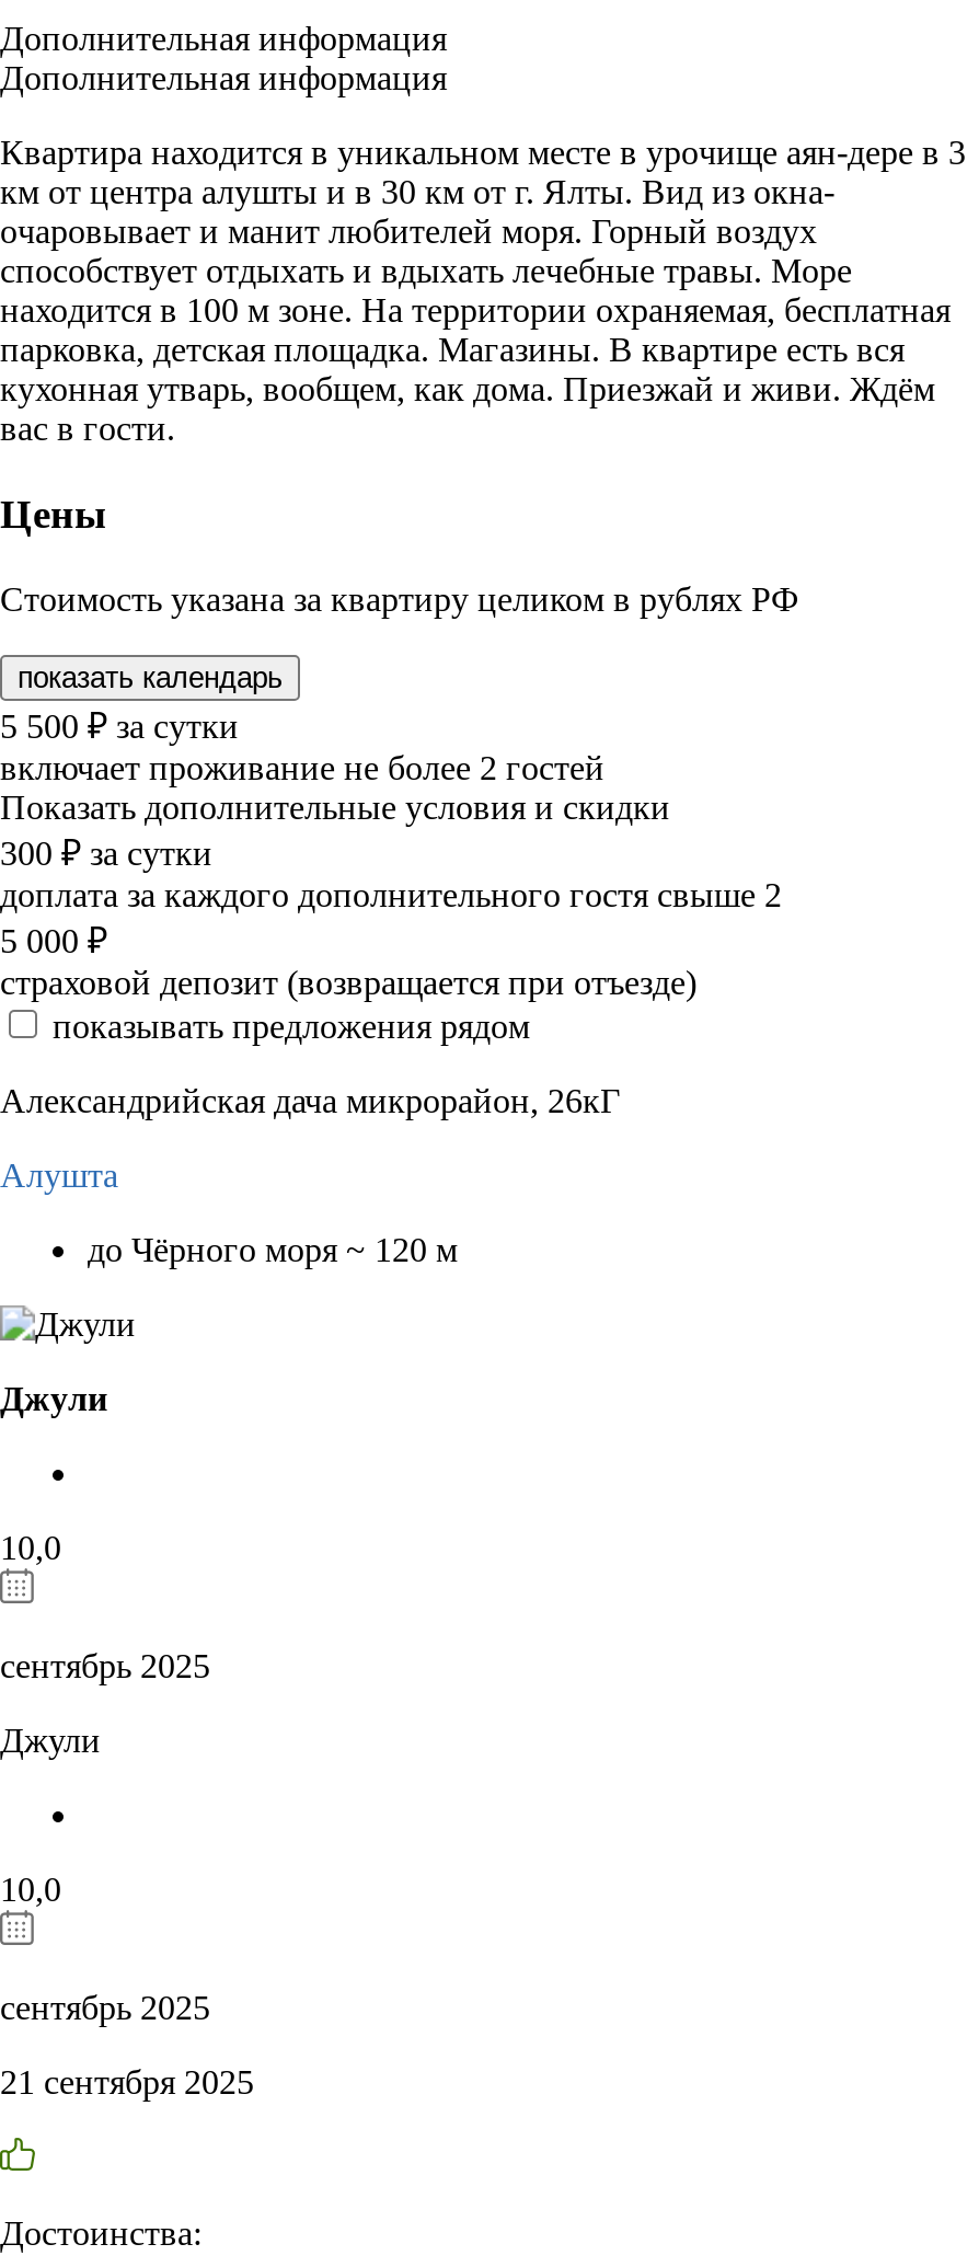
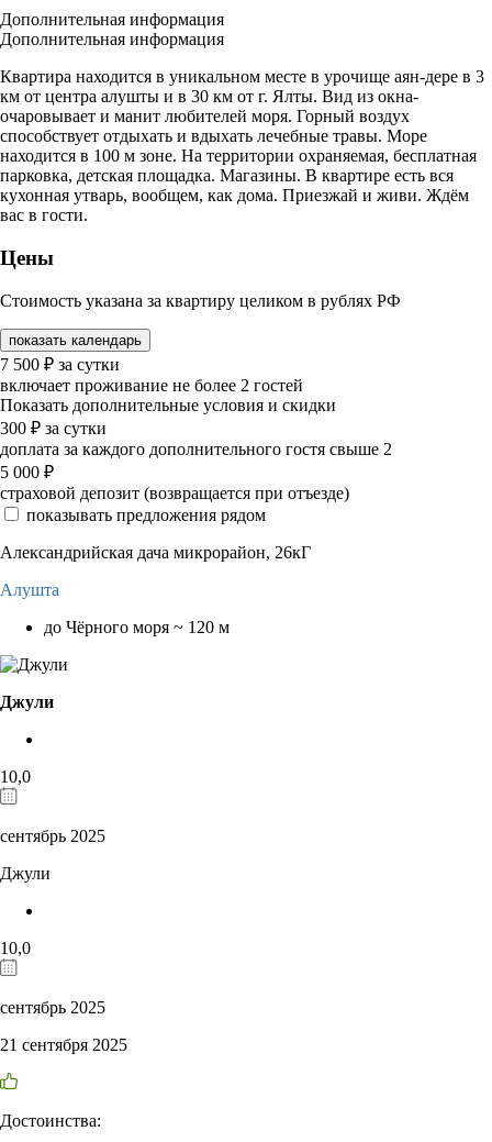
- 5 500 ₽ за сутки
+ 7 500 ₽ за сутки
